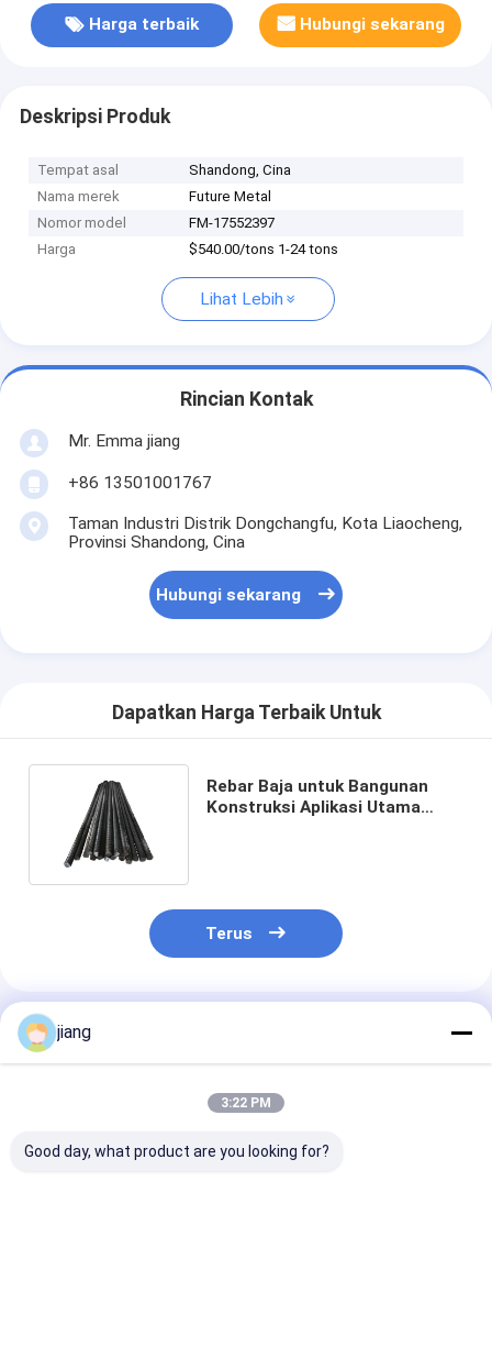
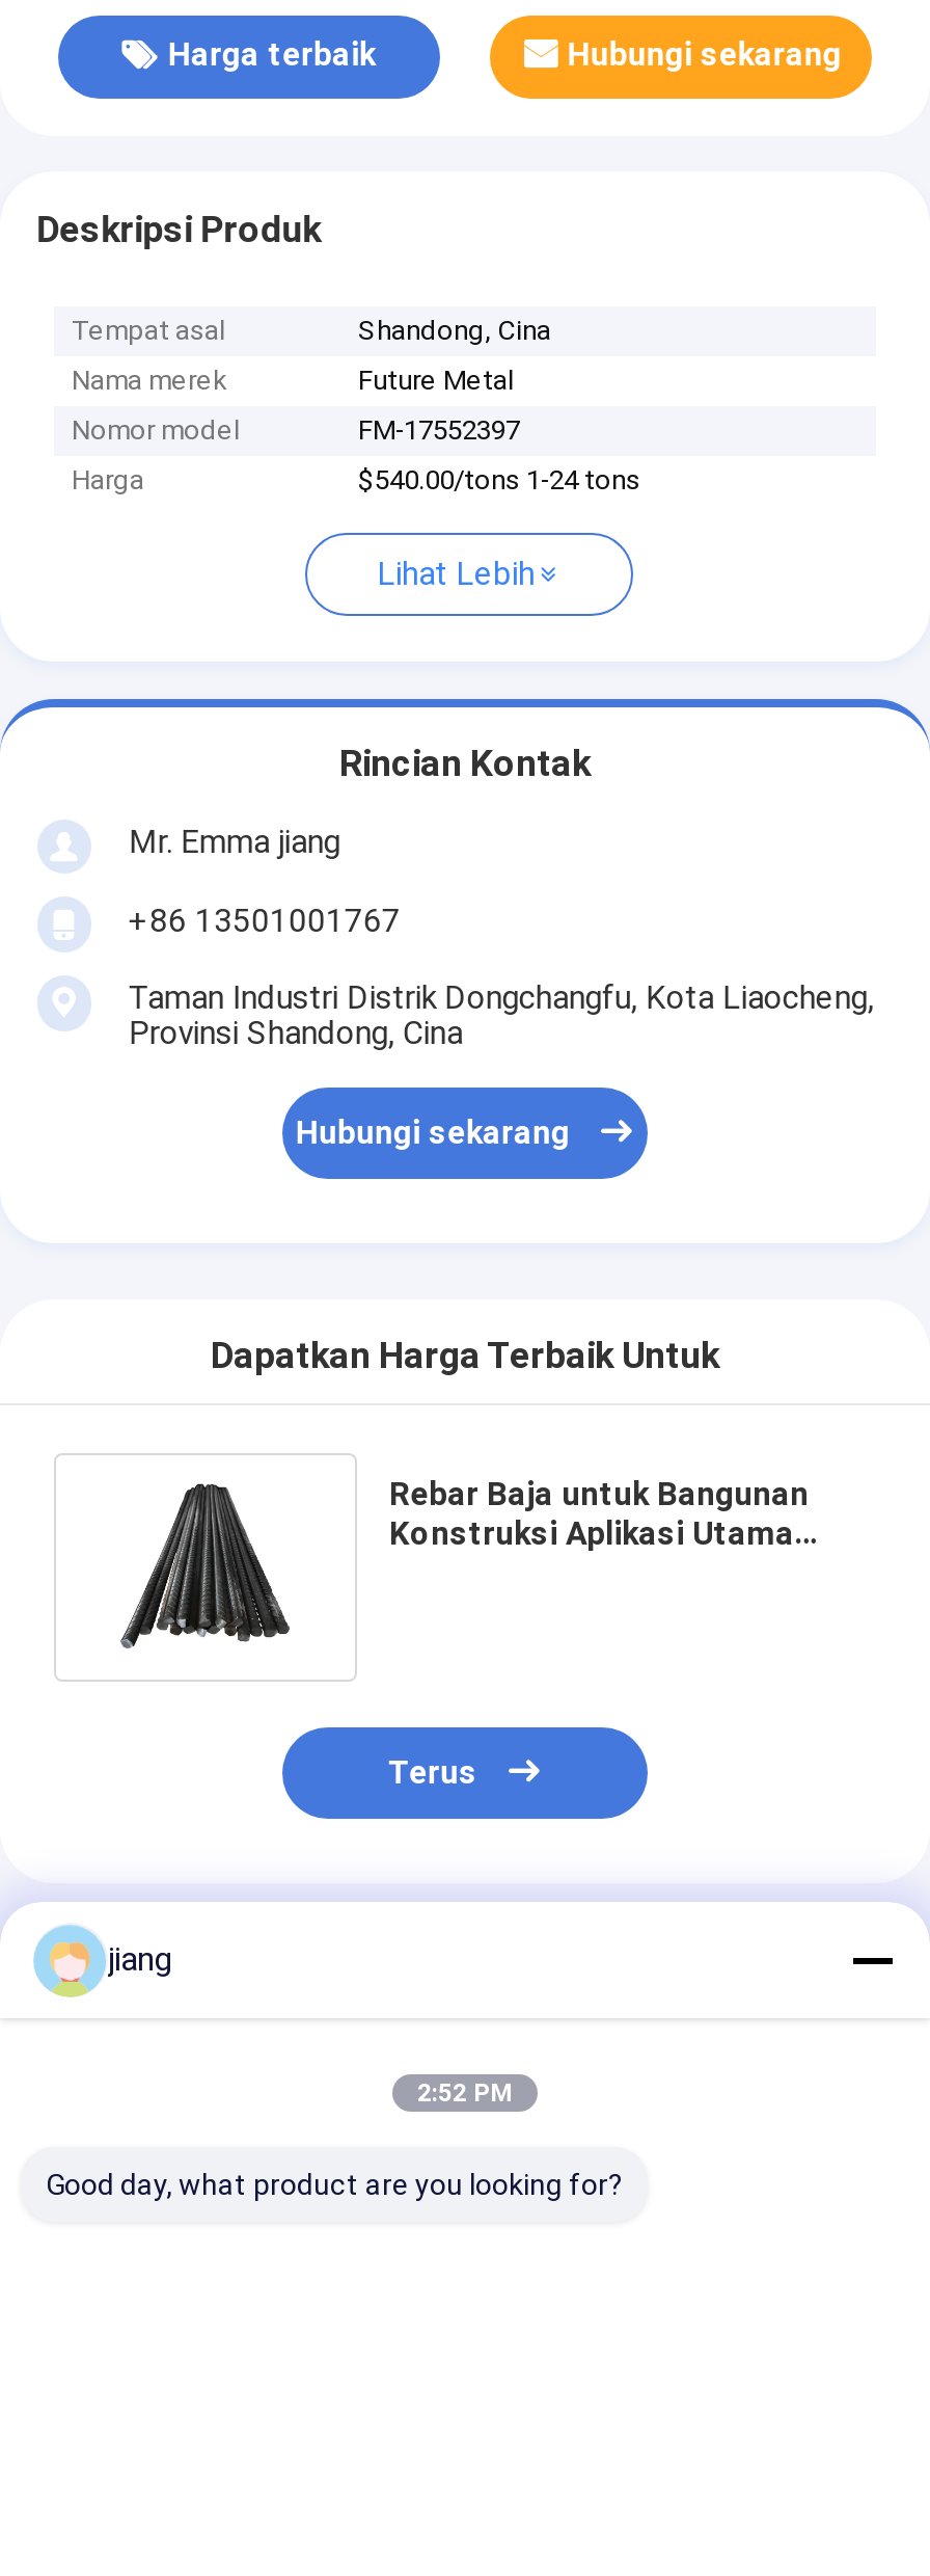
- 3:22 PM
+ 2:52 PM
